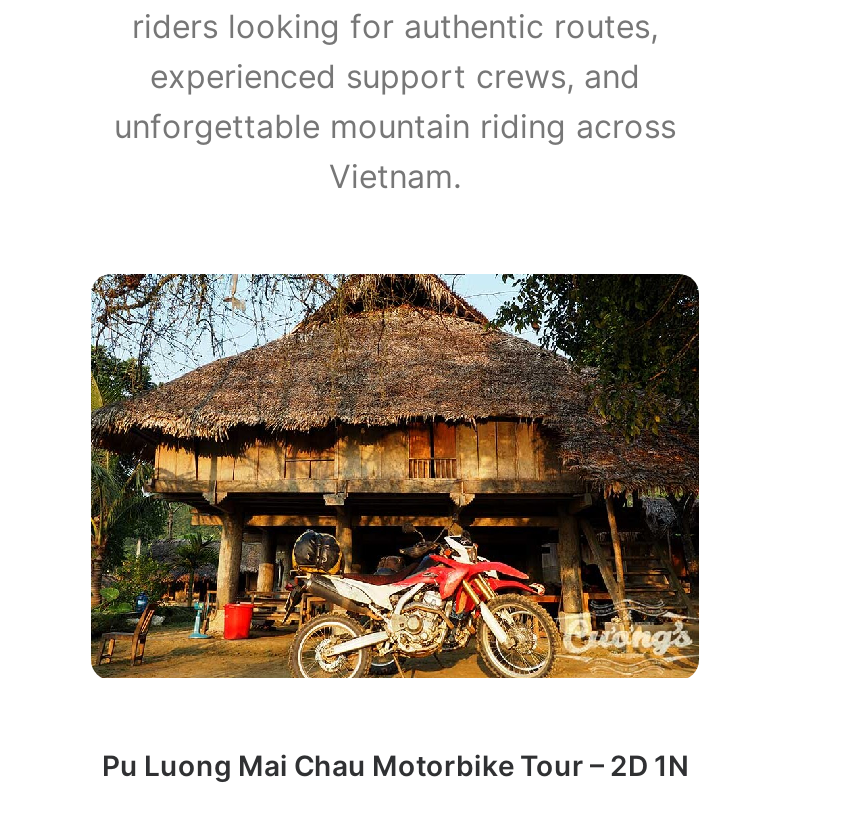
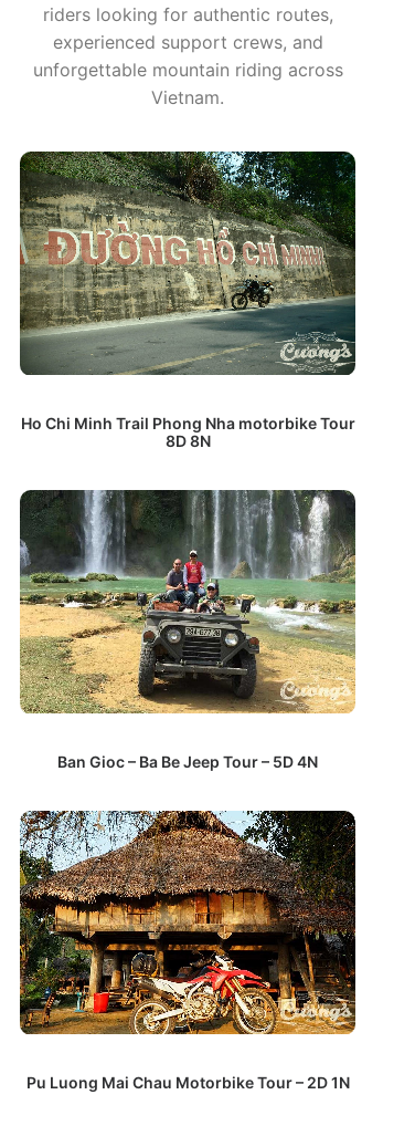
+ [image]
+ Ho Chi Minh Trail Phong Nha motorbike Tour
+ 8D 8N

+ [image]
+ Ban Gioc – Ba Be Jeep Tour – 5D 4N
